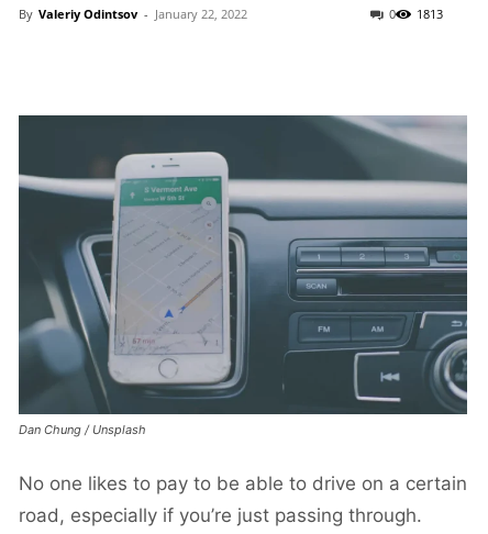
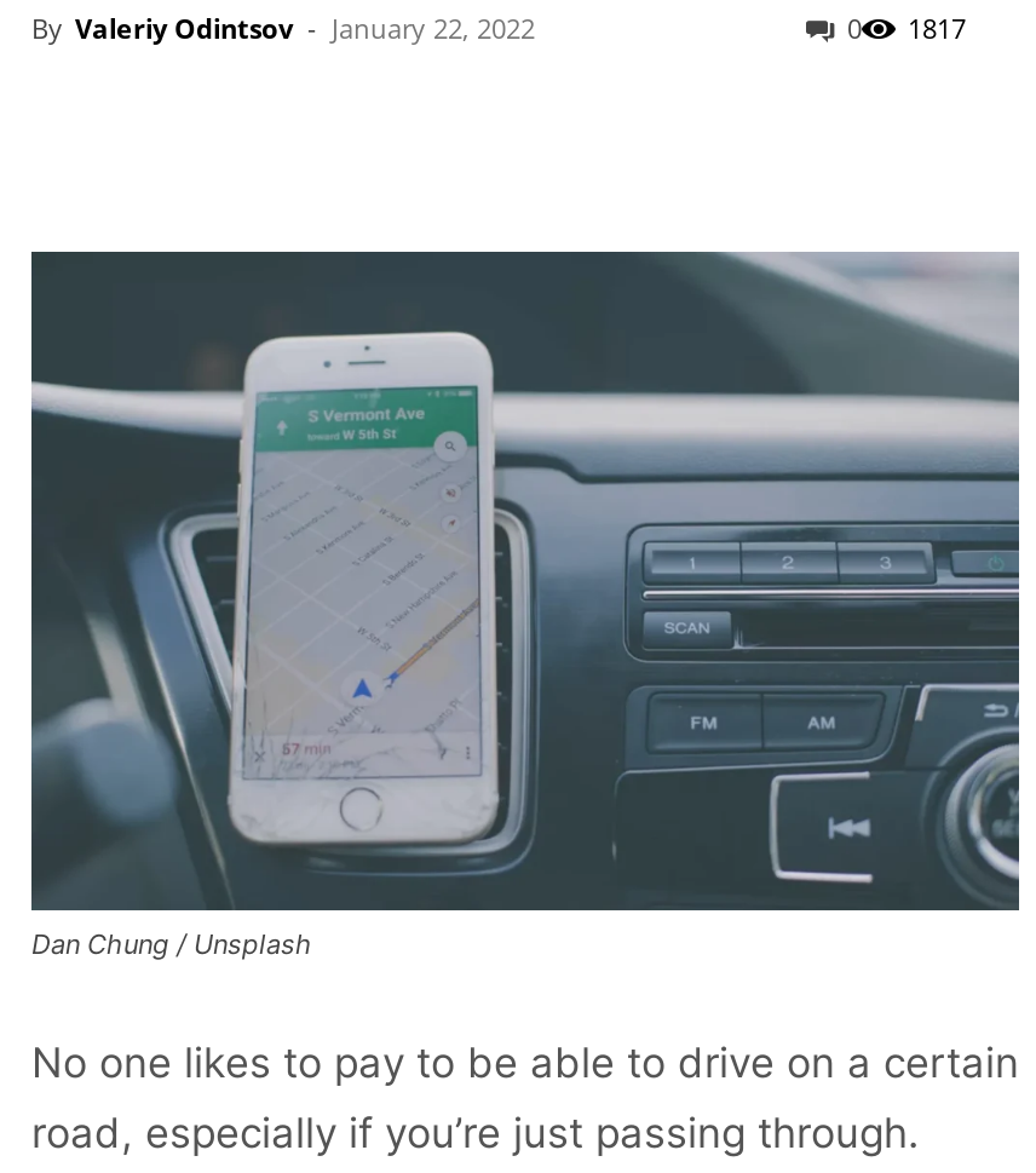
- 0 1813
+ 0 1817
